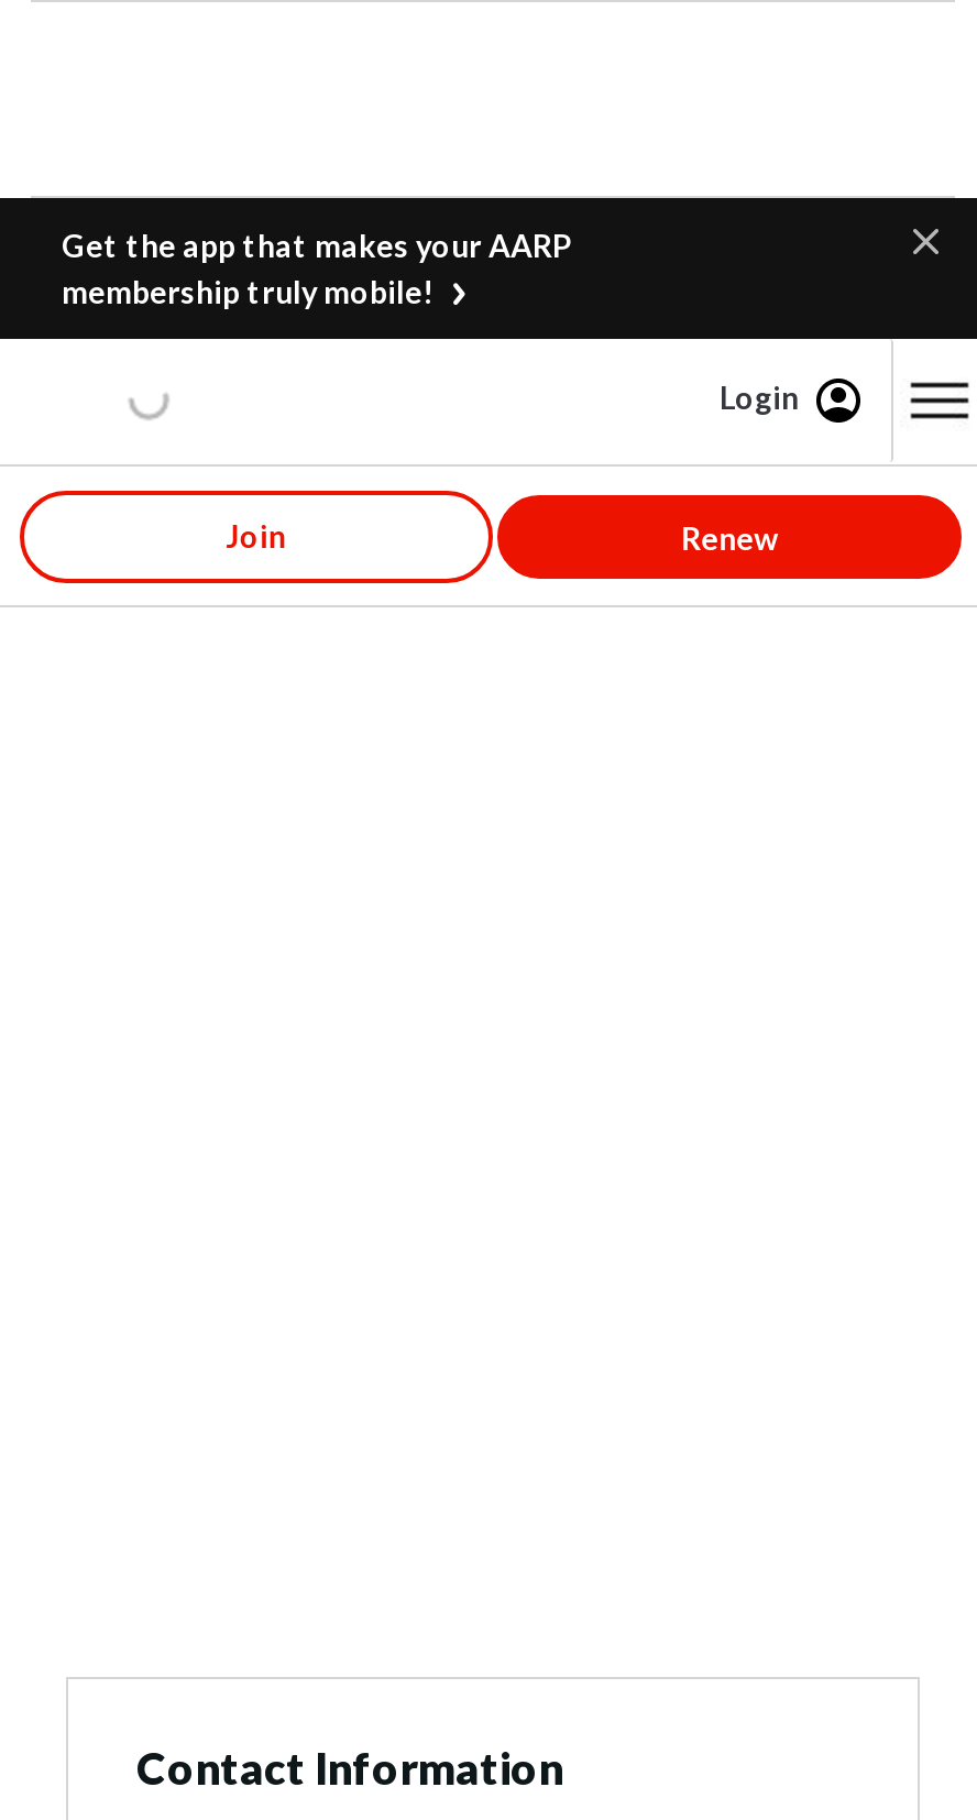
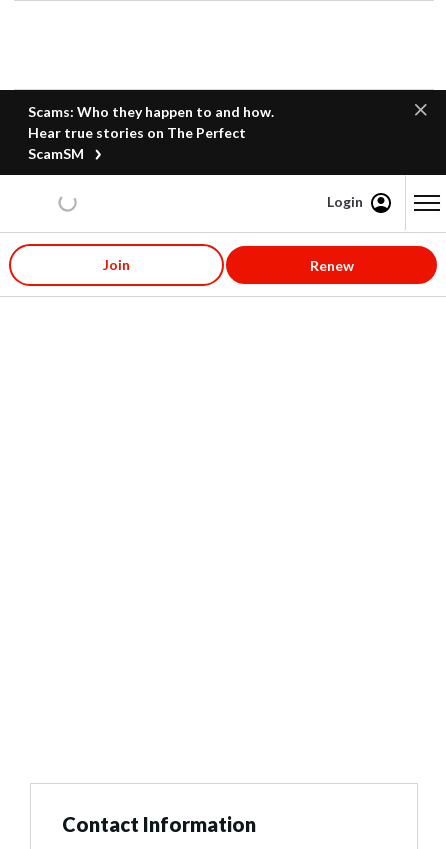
- Get the app that makes your AARP
- membership truly mobile!
+ Scams: Who they happen to and how.
+ Hear true stories on The Perfect
+ ScamSM
